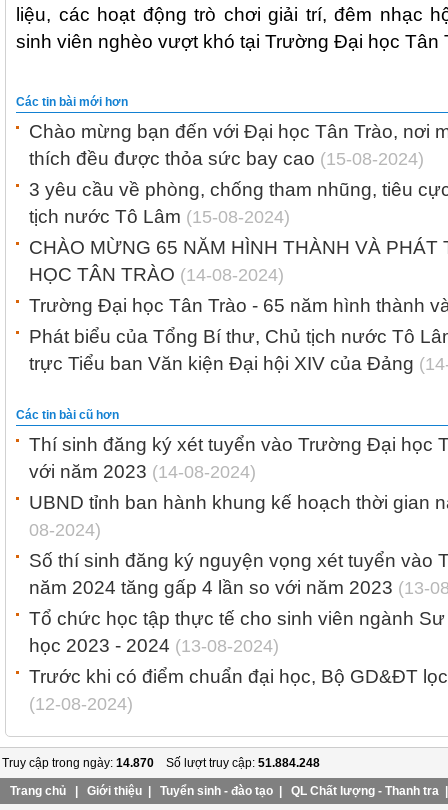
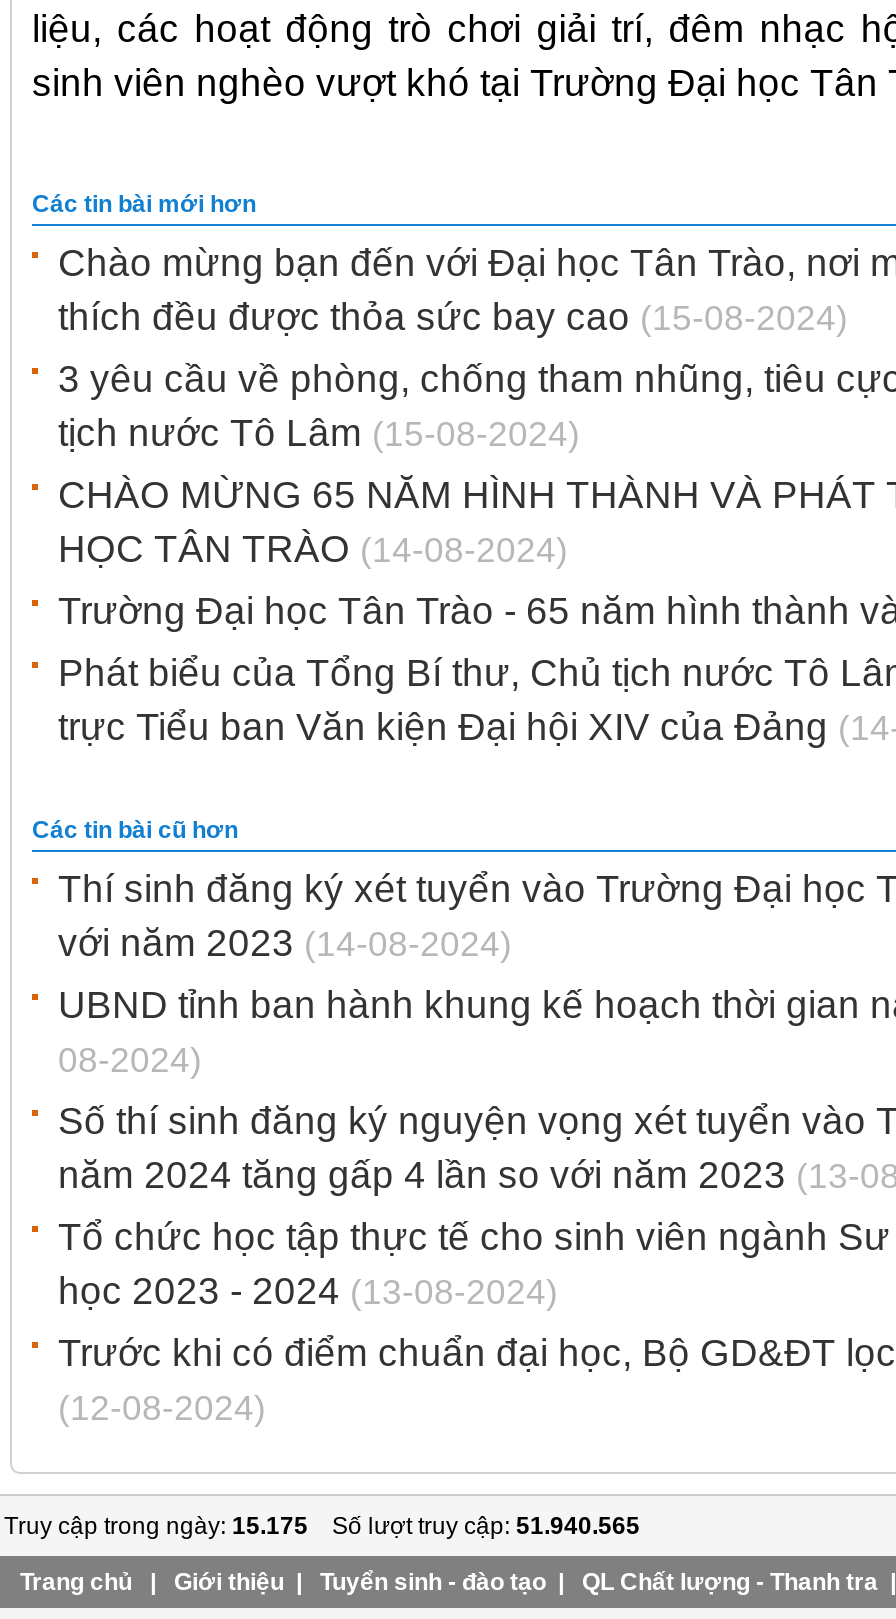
- Truy cập trong ngày: 14.870 Số lượt truy cập: 51.884.248
+ Truy cập trong ngày: 15.175 Số lượt truy cập: 51.940.565
